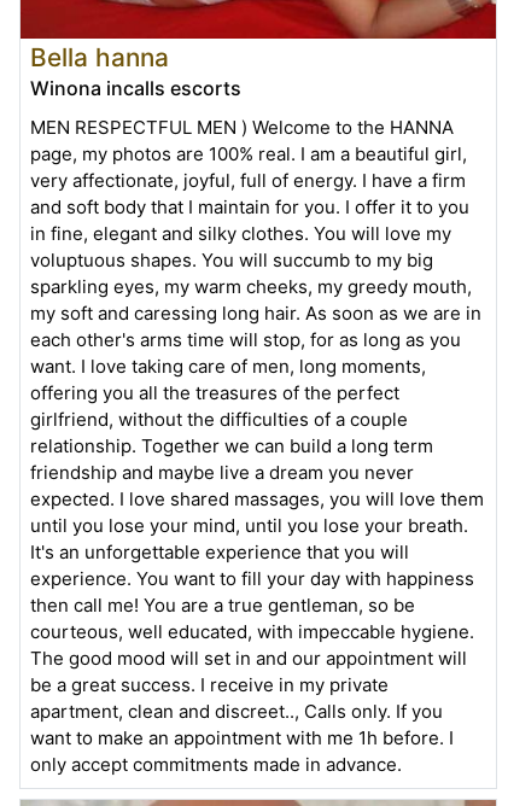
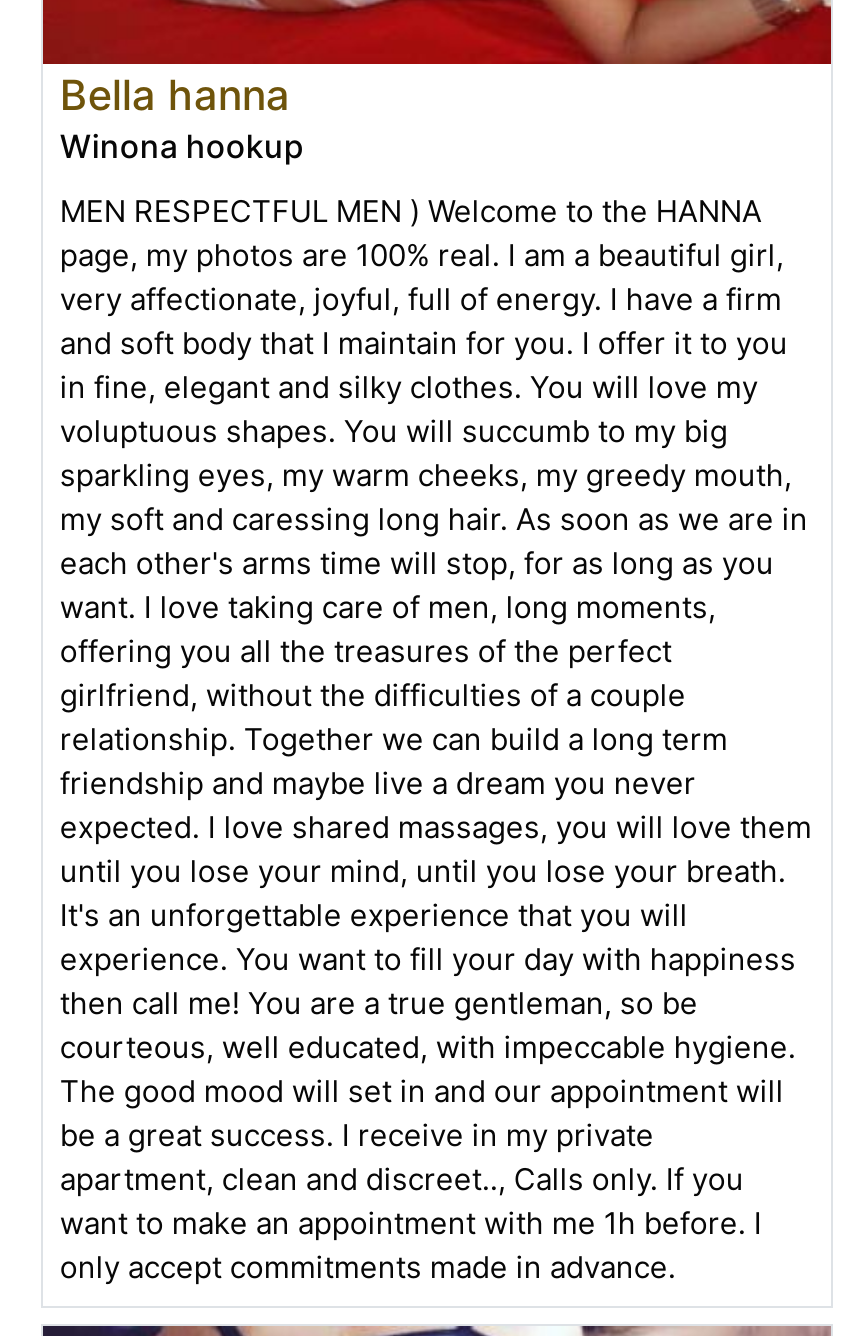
- Winona incalls escorts
+ Winona hookup
